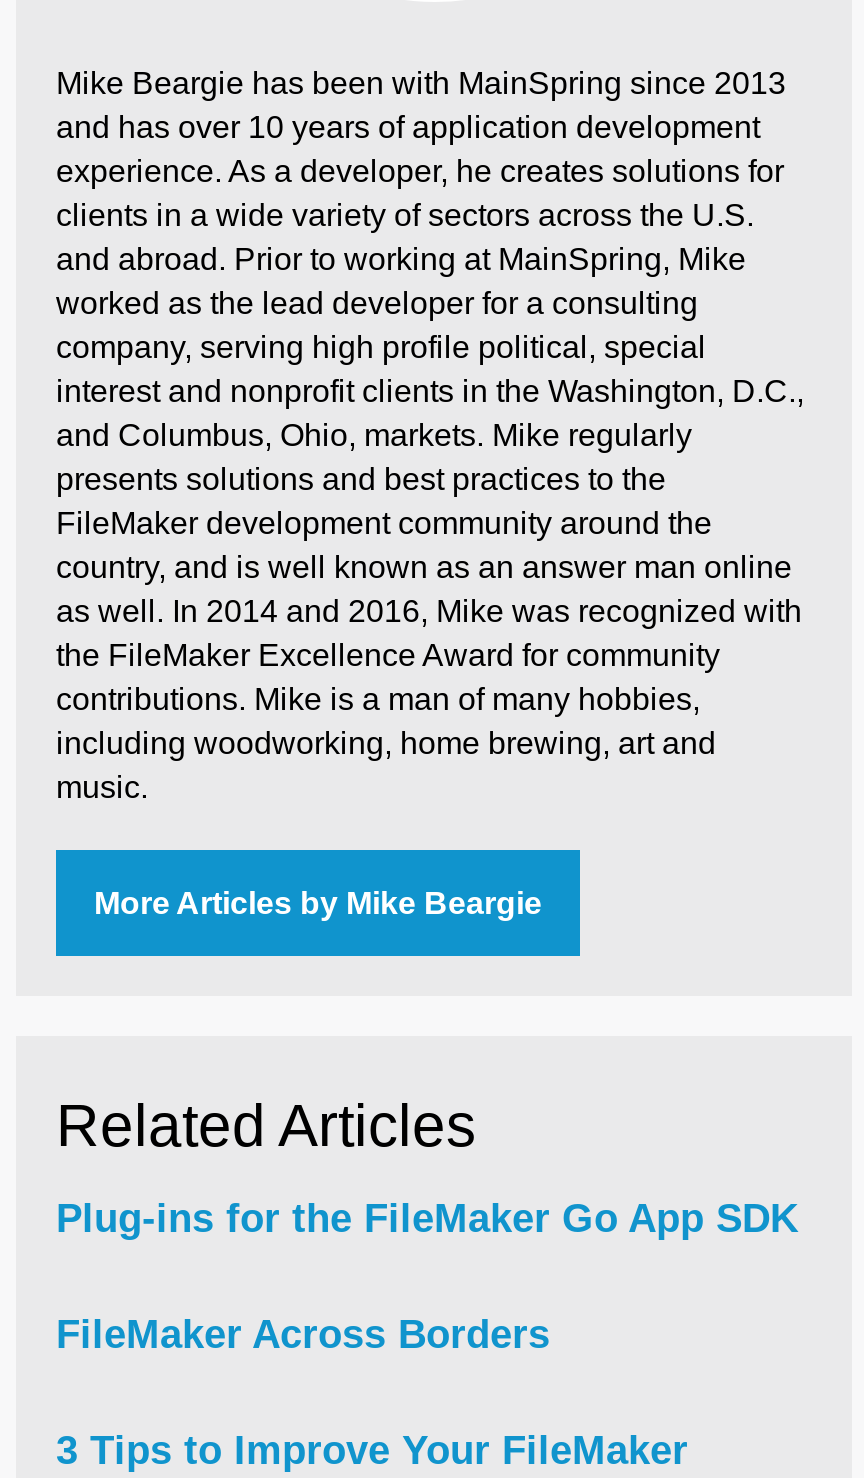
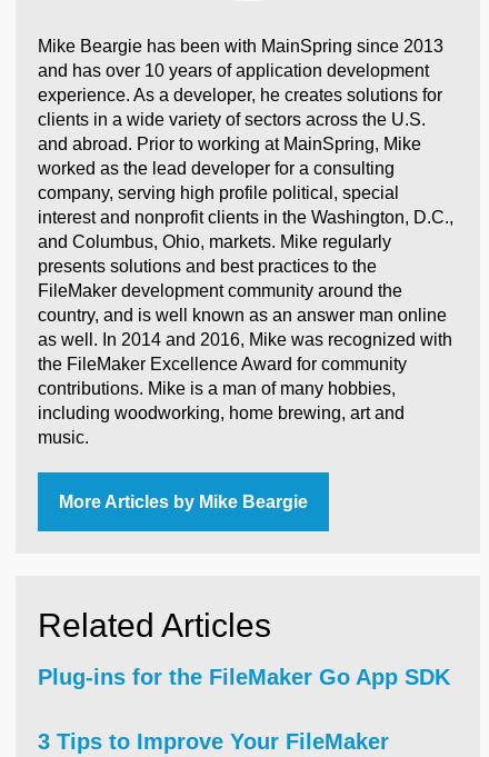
- FileMaker Across Borders
